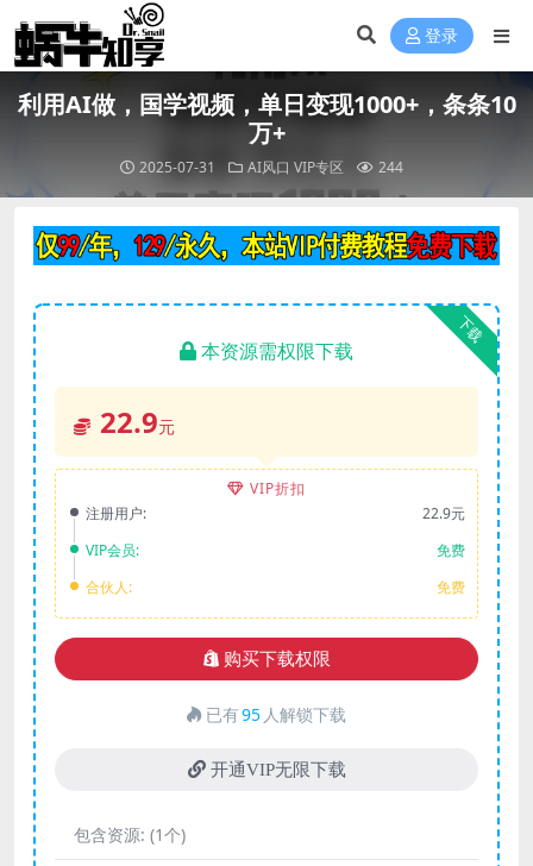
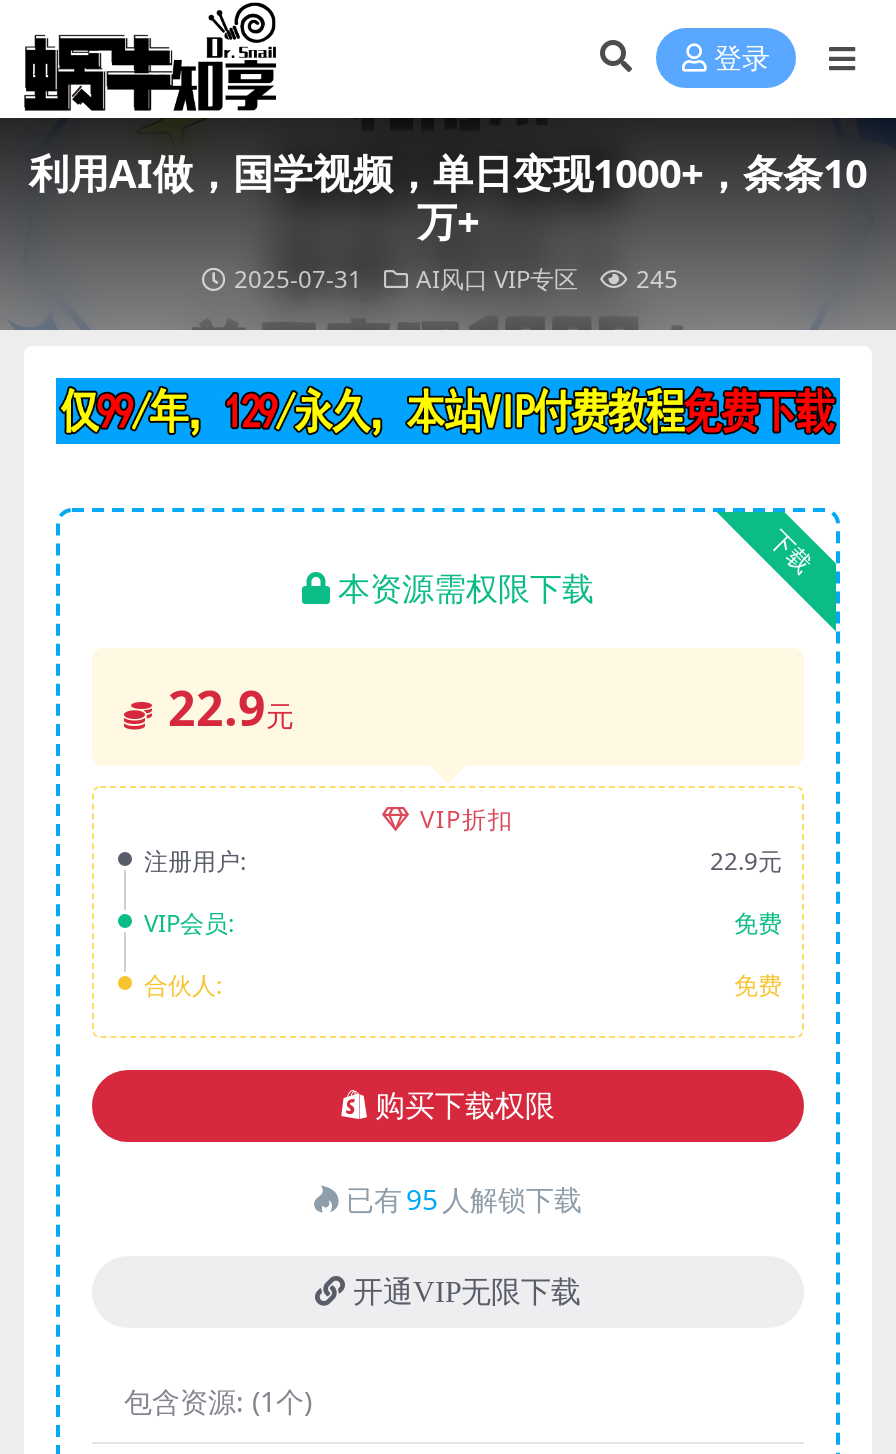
- 2025-07-31 AI风口 VIP专区 244
+ 2025-07-31 AI风口 VIP专区 245
